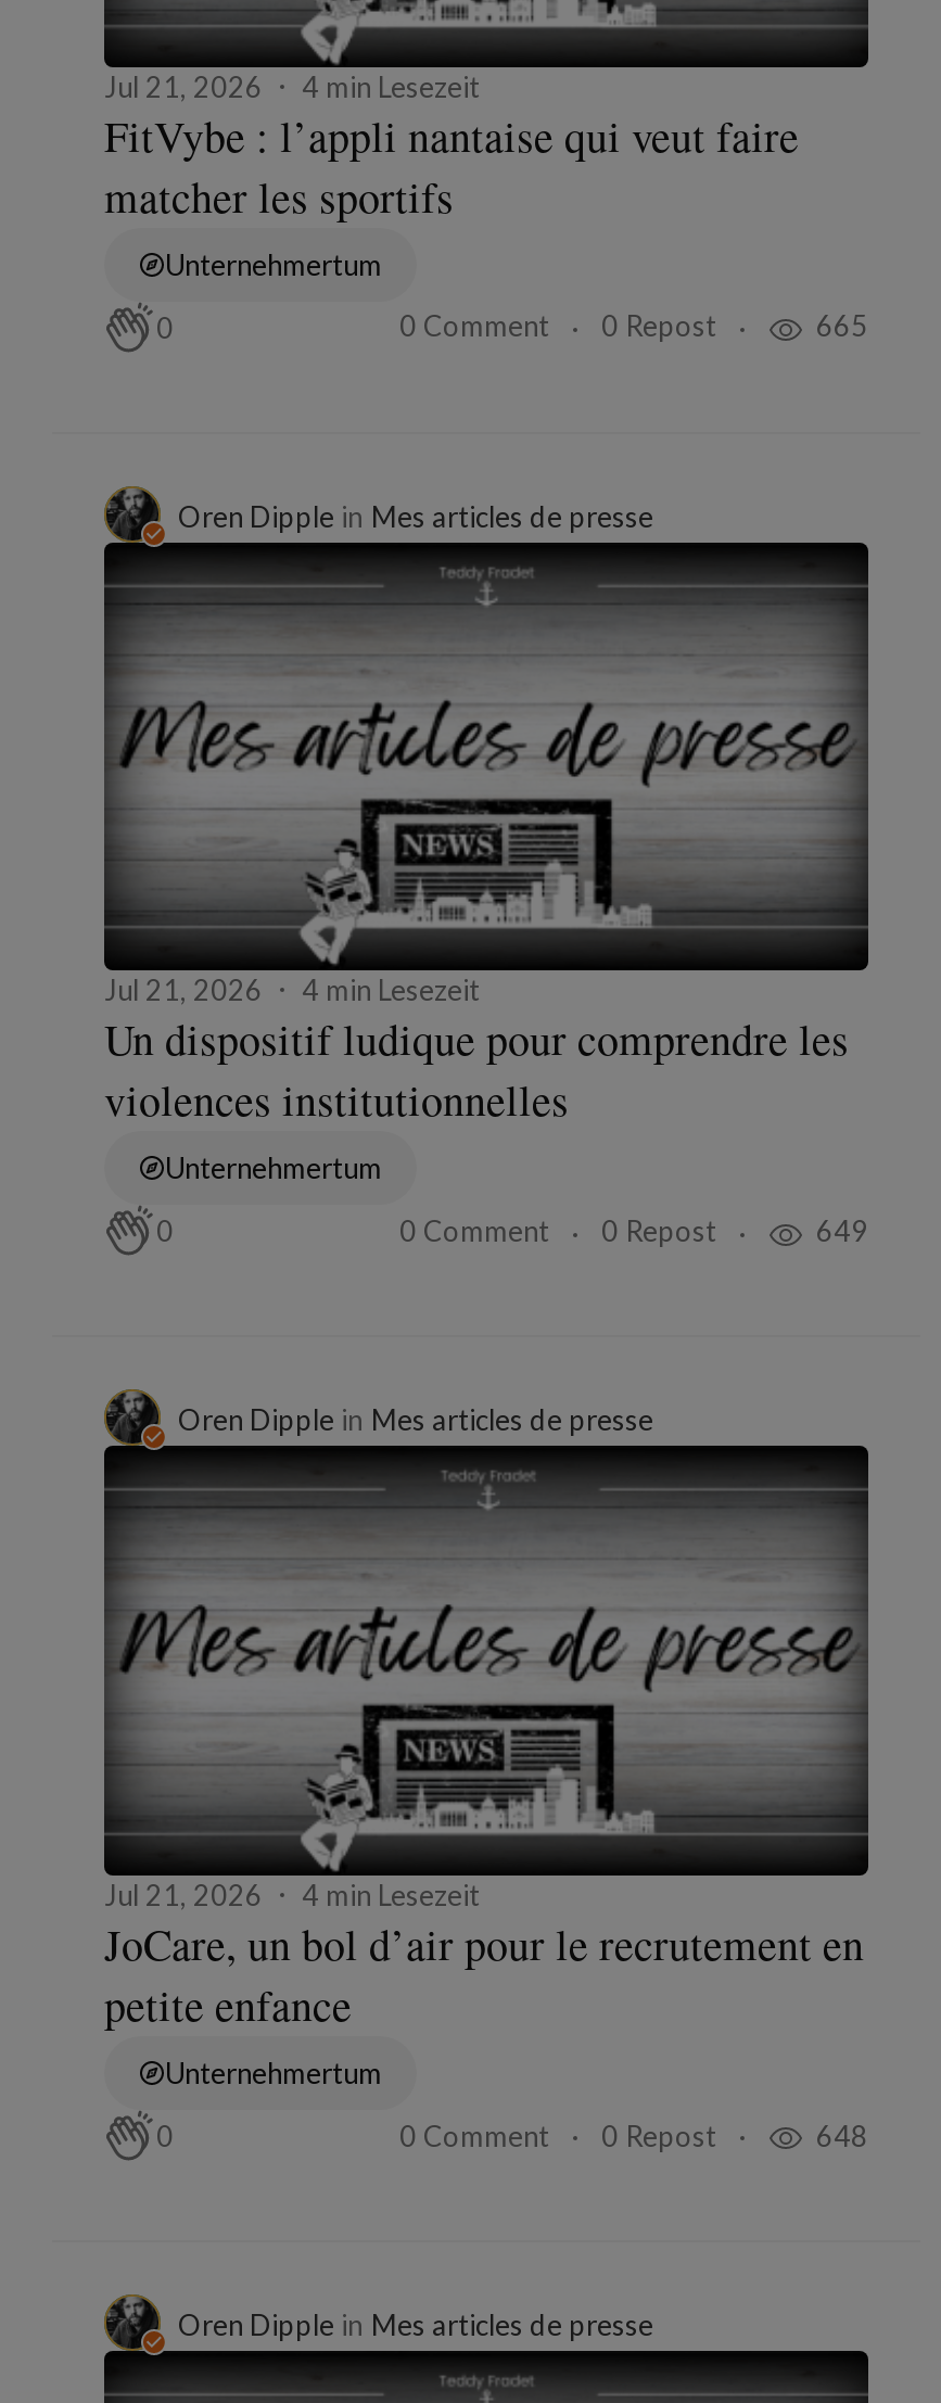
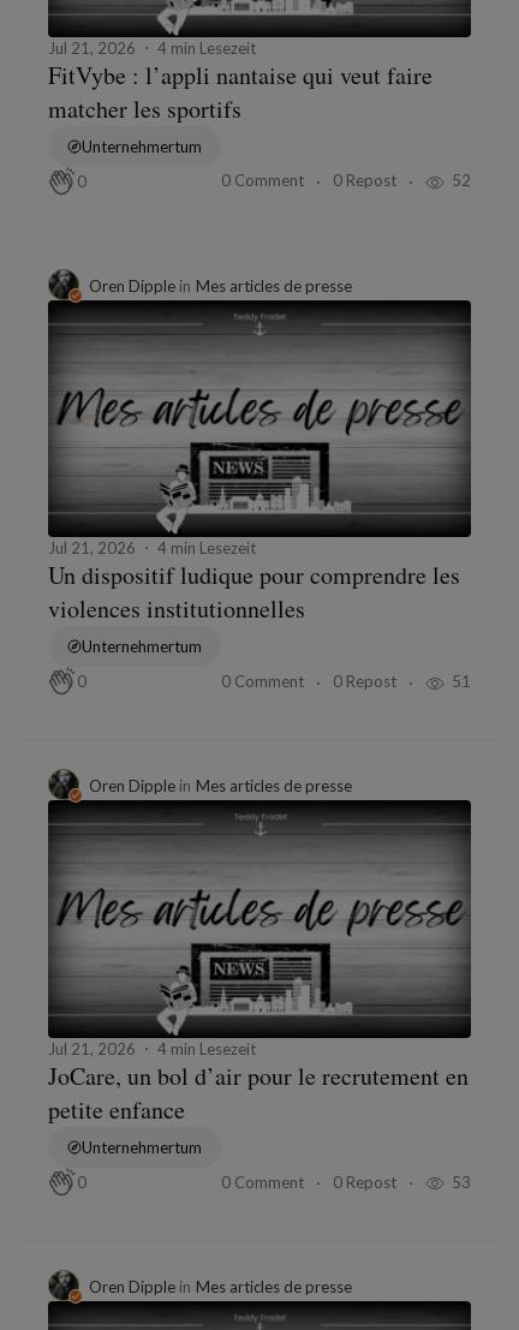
- 665
+ 52

- 649
+ 51

- 648
+ 53
